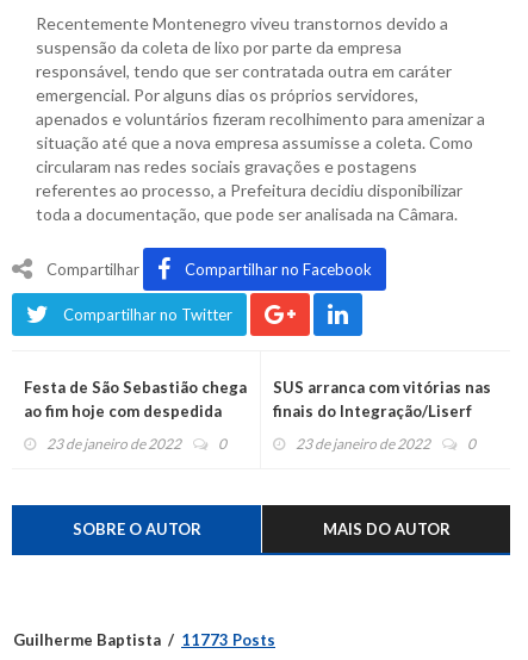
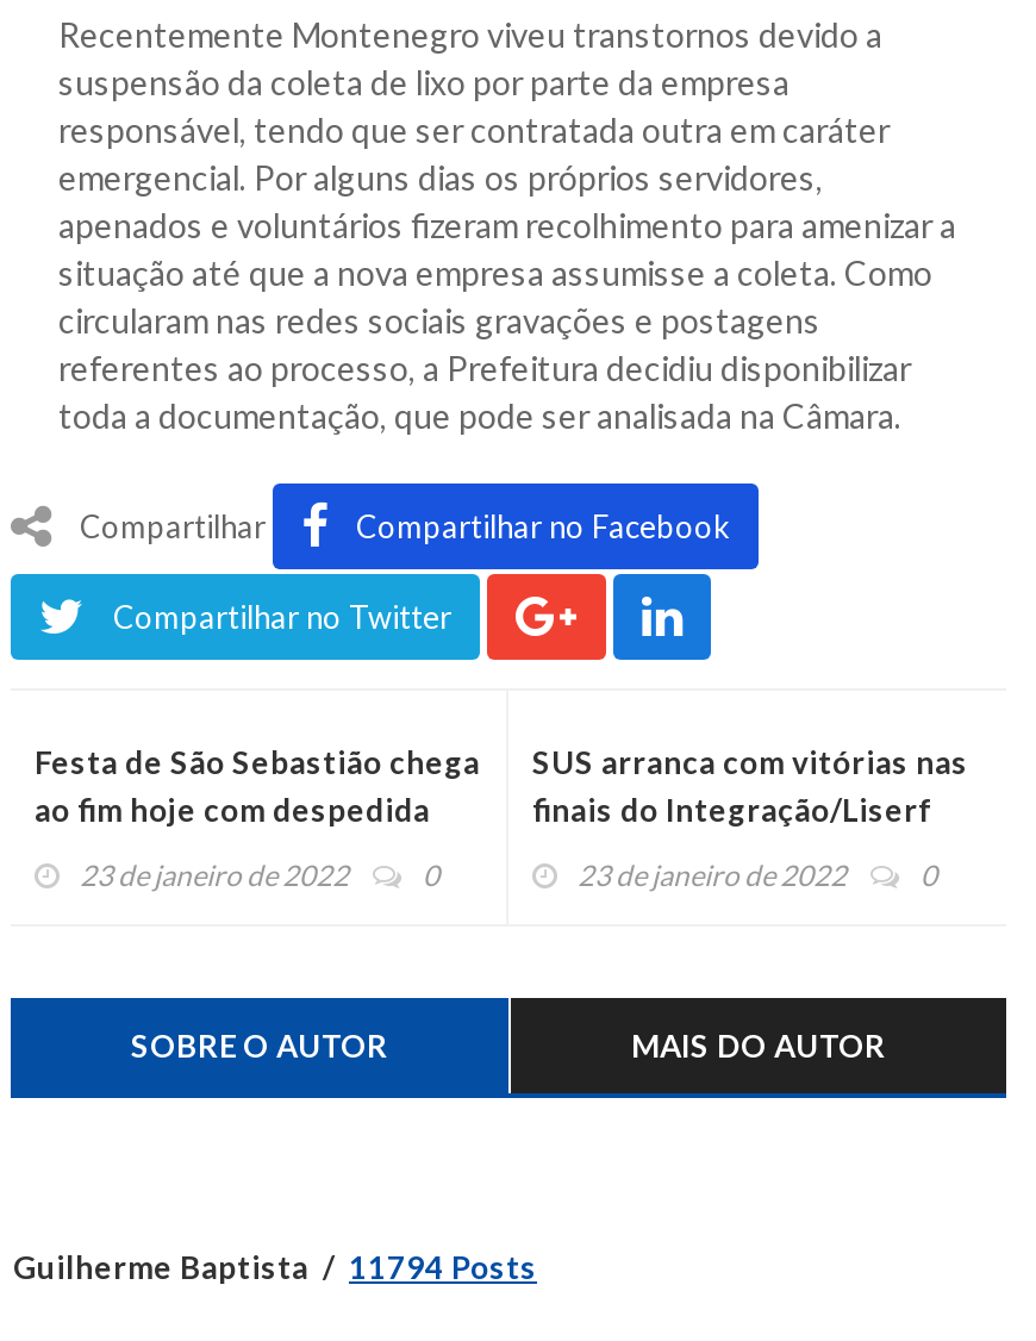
- Guilherme Baptista 11773 Posts
+ Guilherme Baptista 11794 Posts
